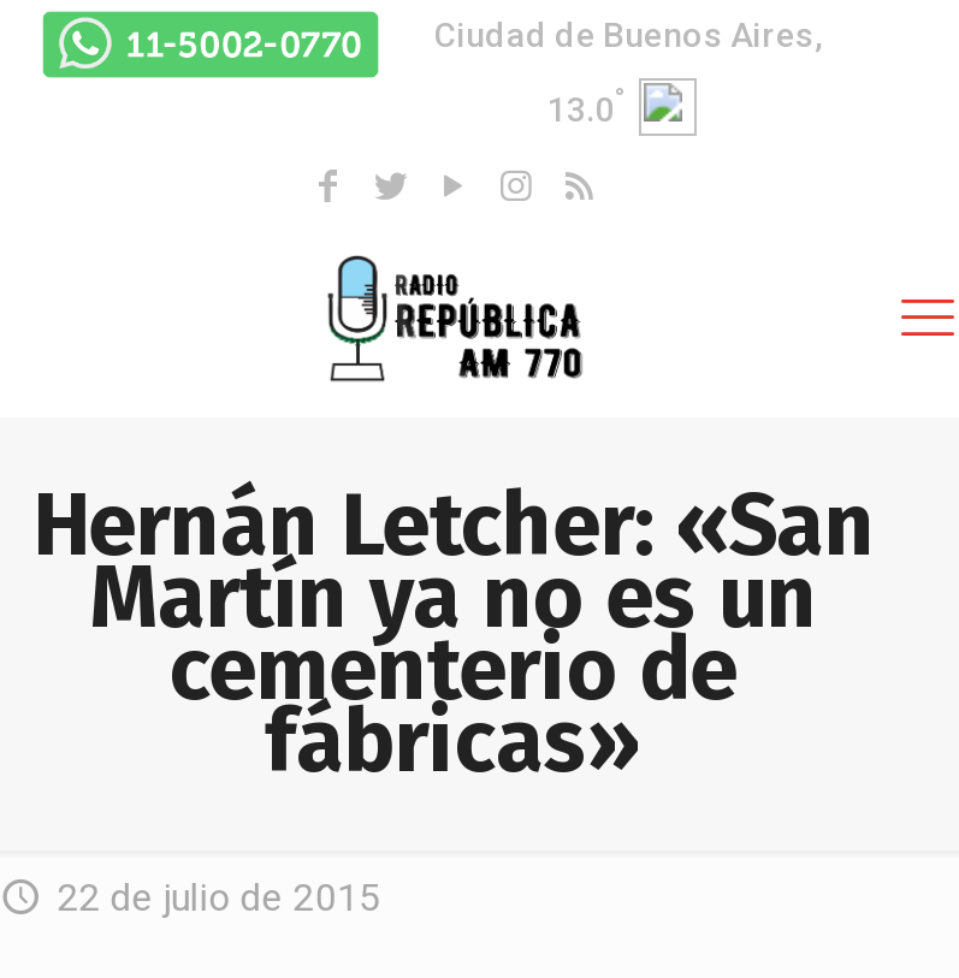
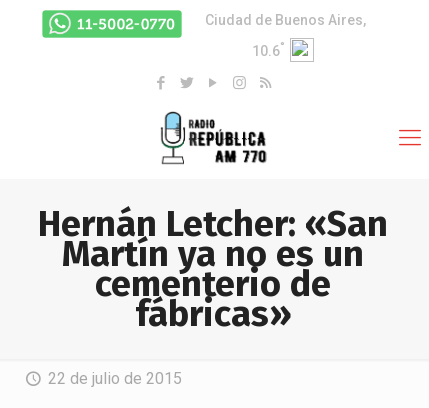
- 13.0°
+ 10.6°
